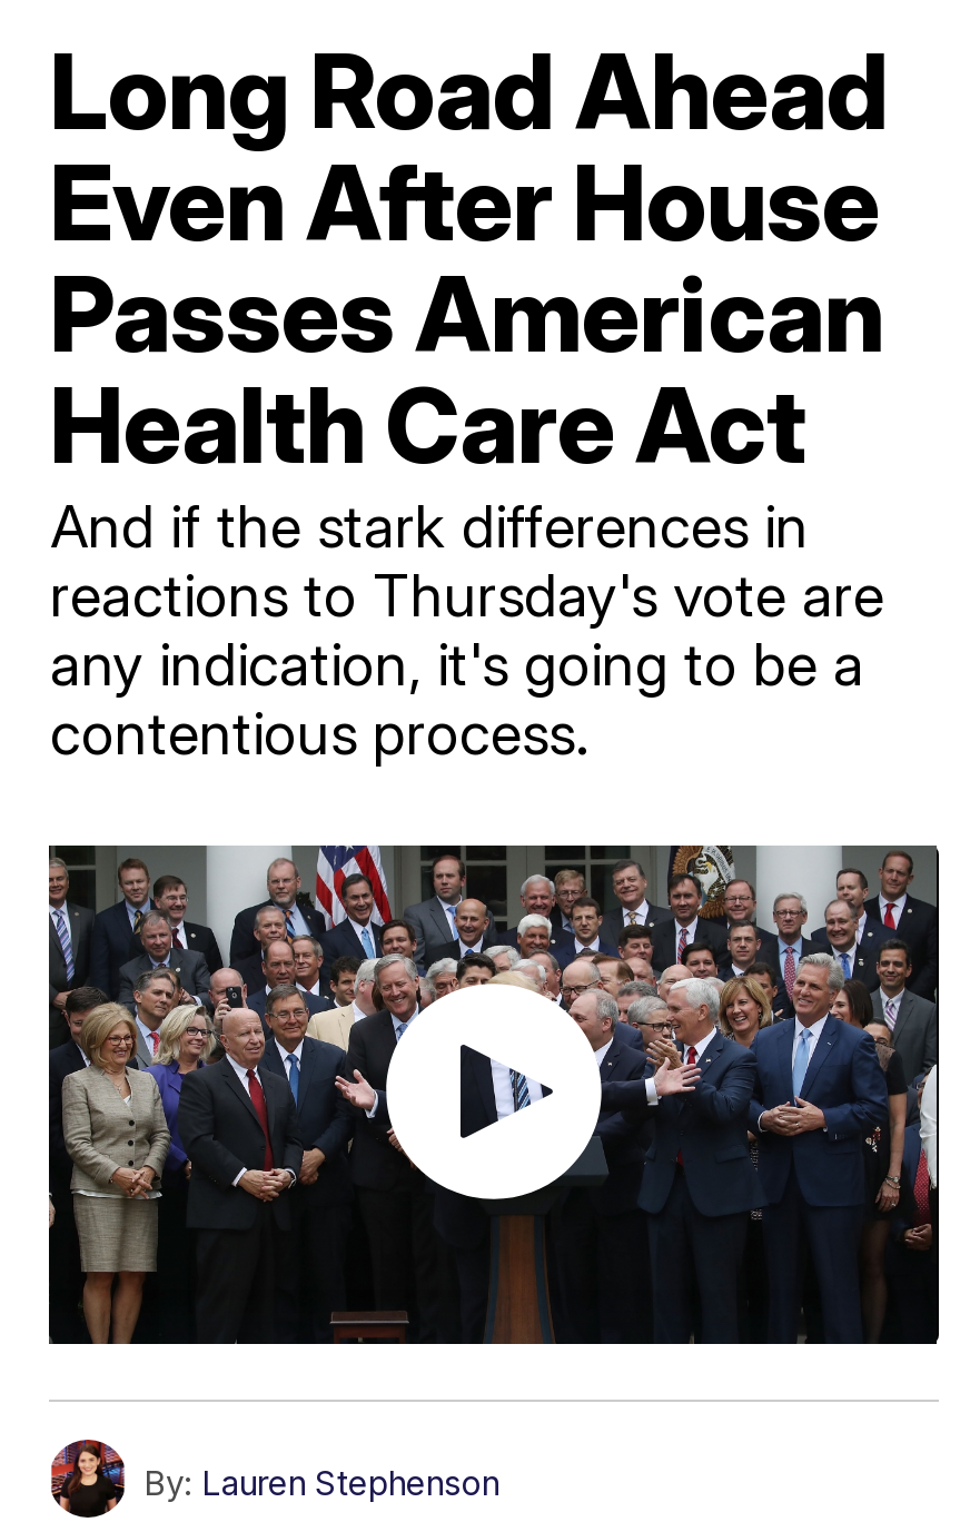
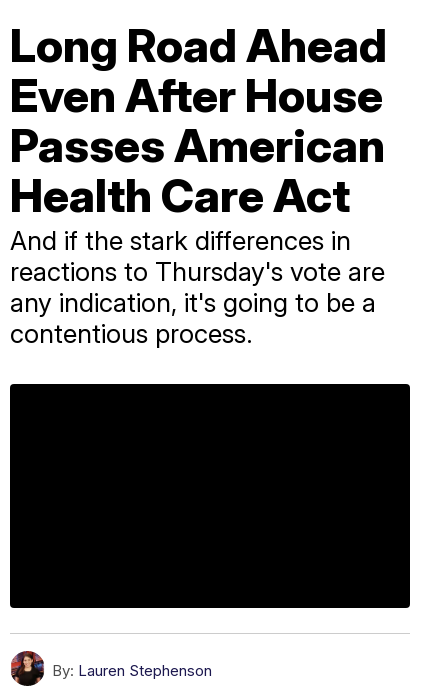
- [image]
